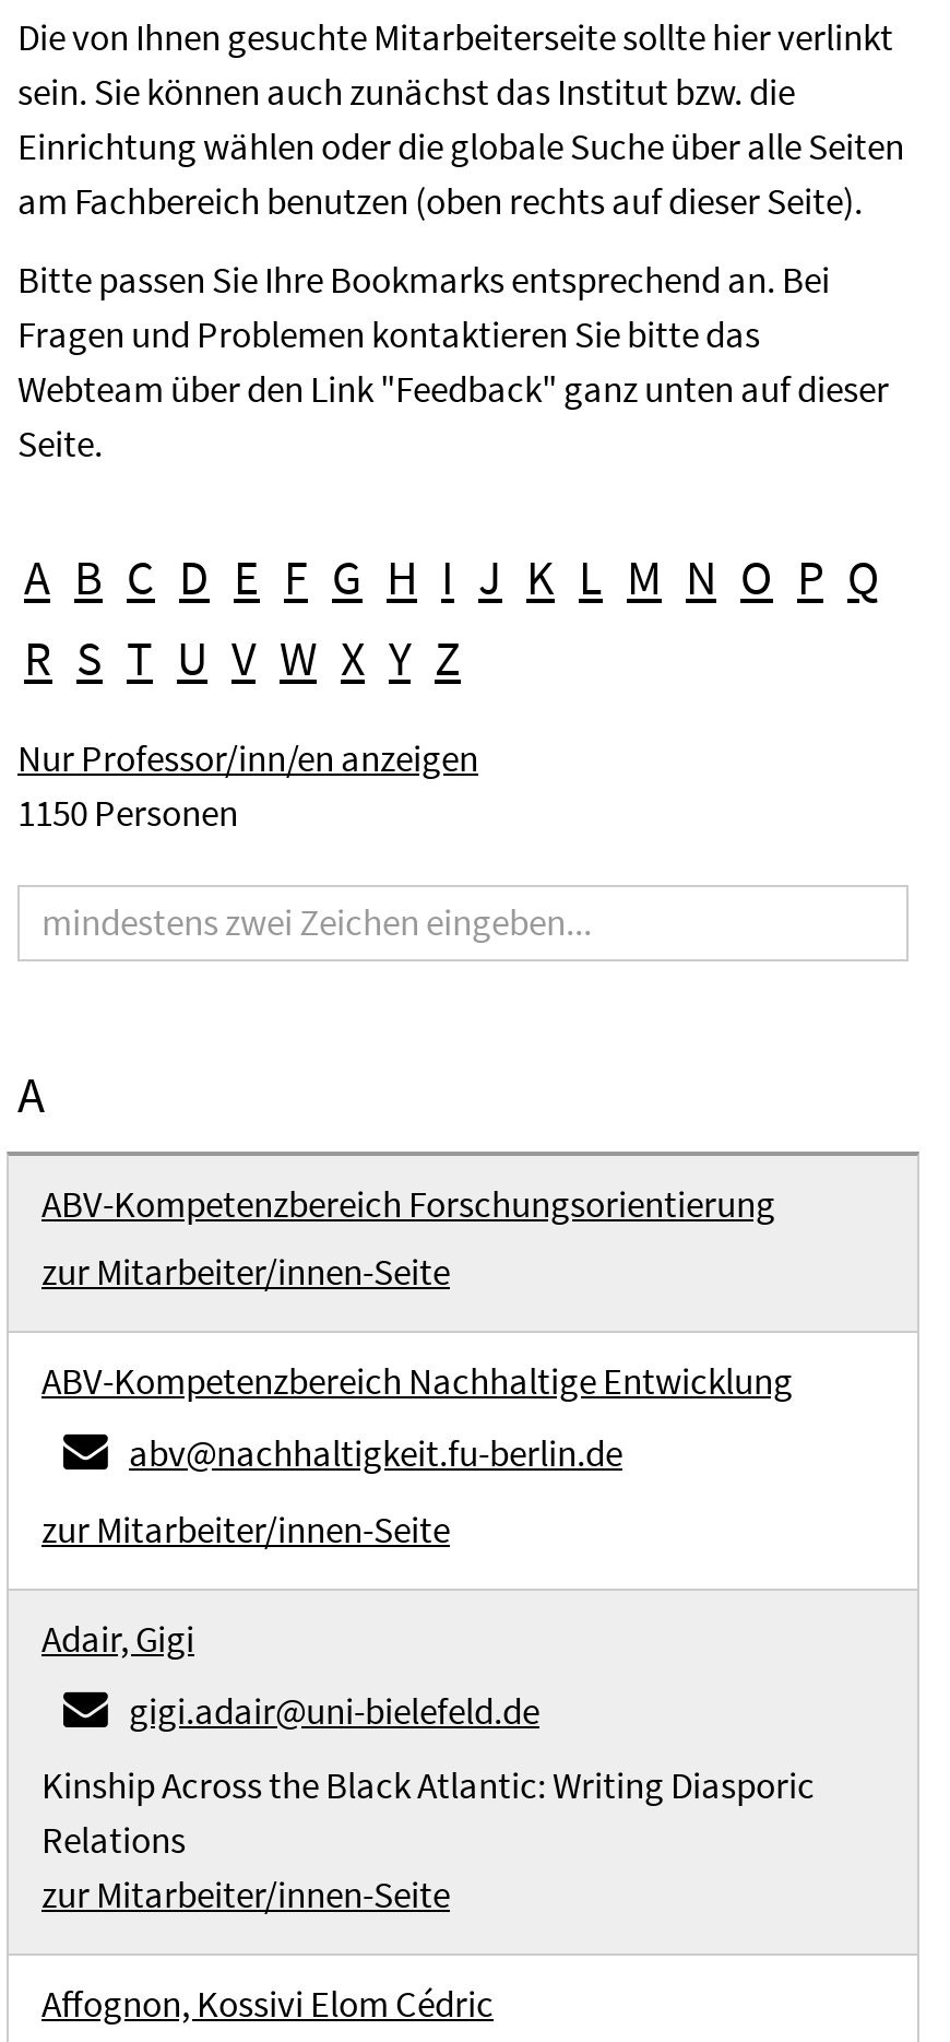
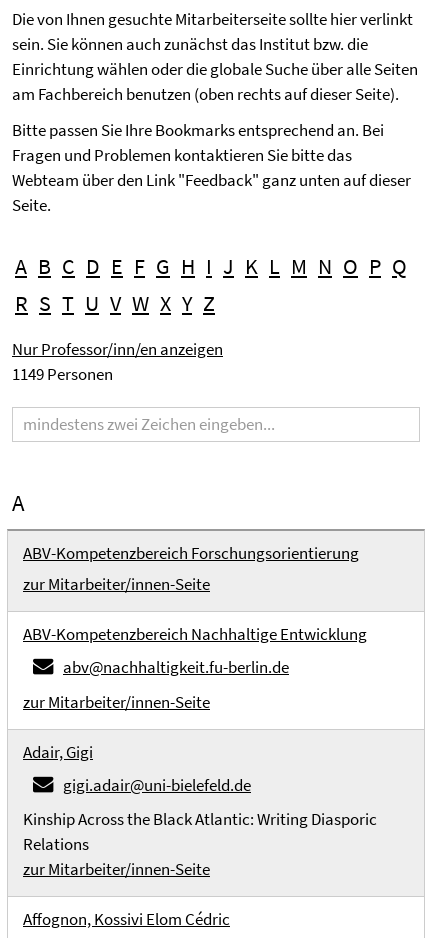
- 1150 Personen
+ 1149 Personen
